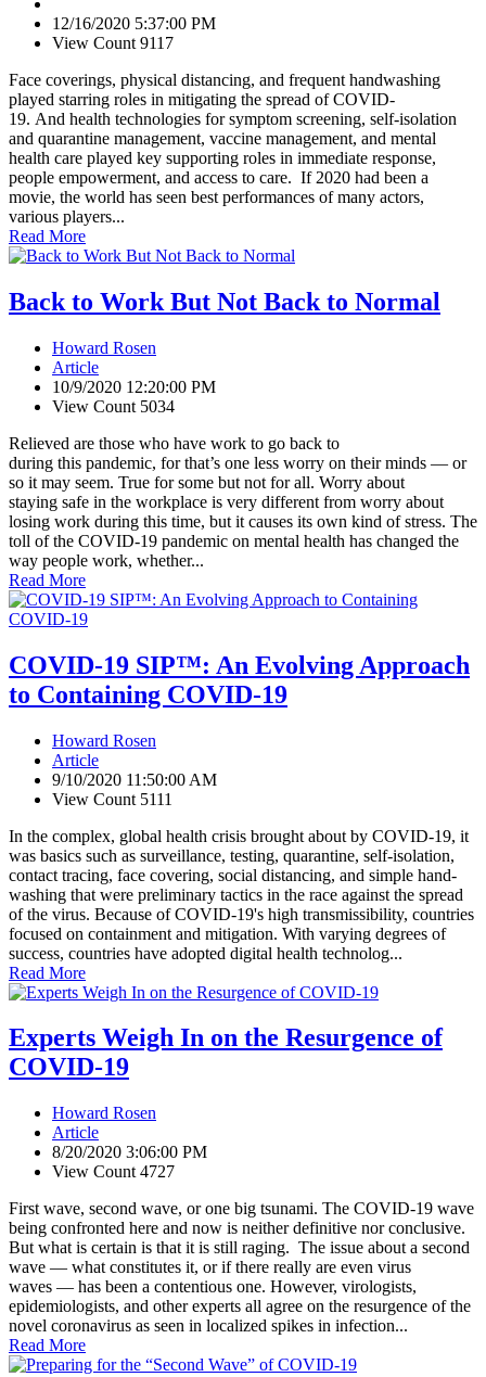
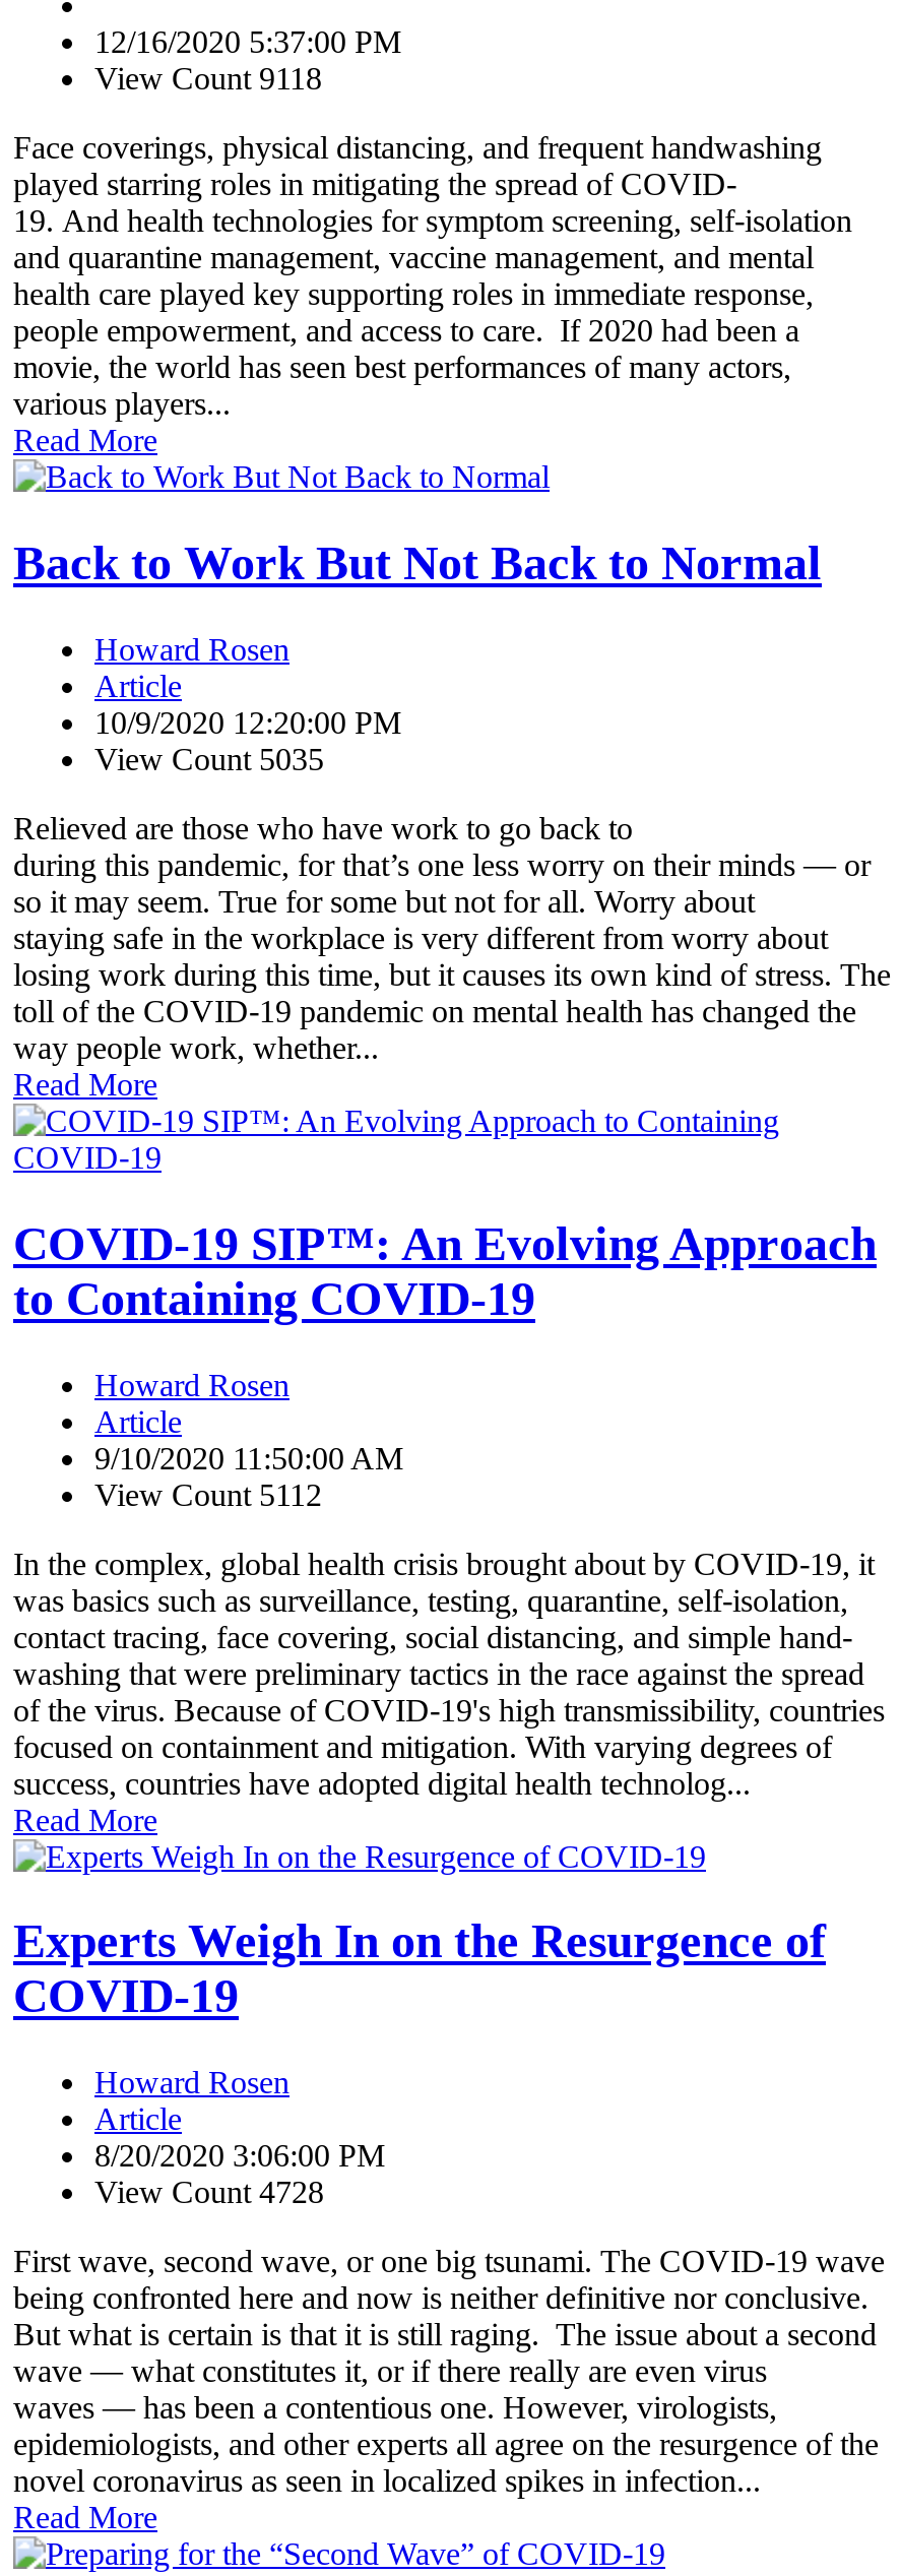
- View Count 9117
+ View Count 9118

- View Count 5034
+ View Count 5035

- View Count 5111
+ View Count 5112

- View Count 4727
+ View Count 4728
